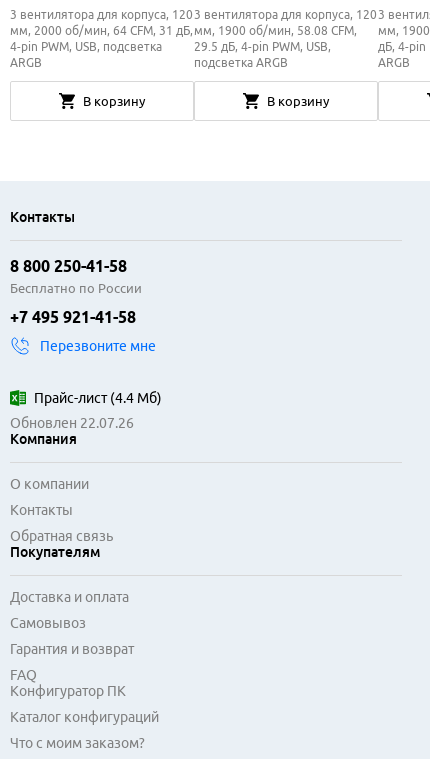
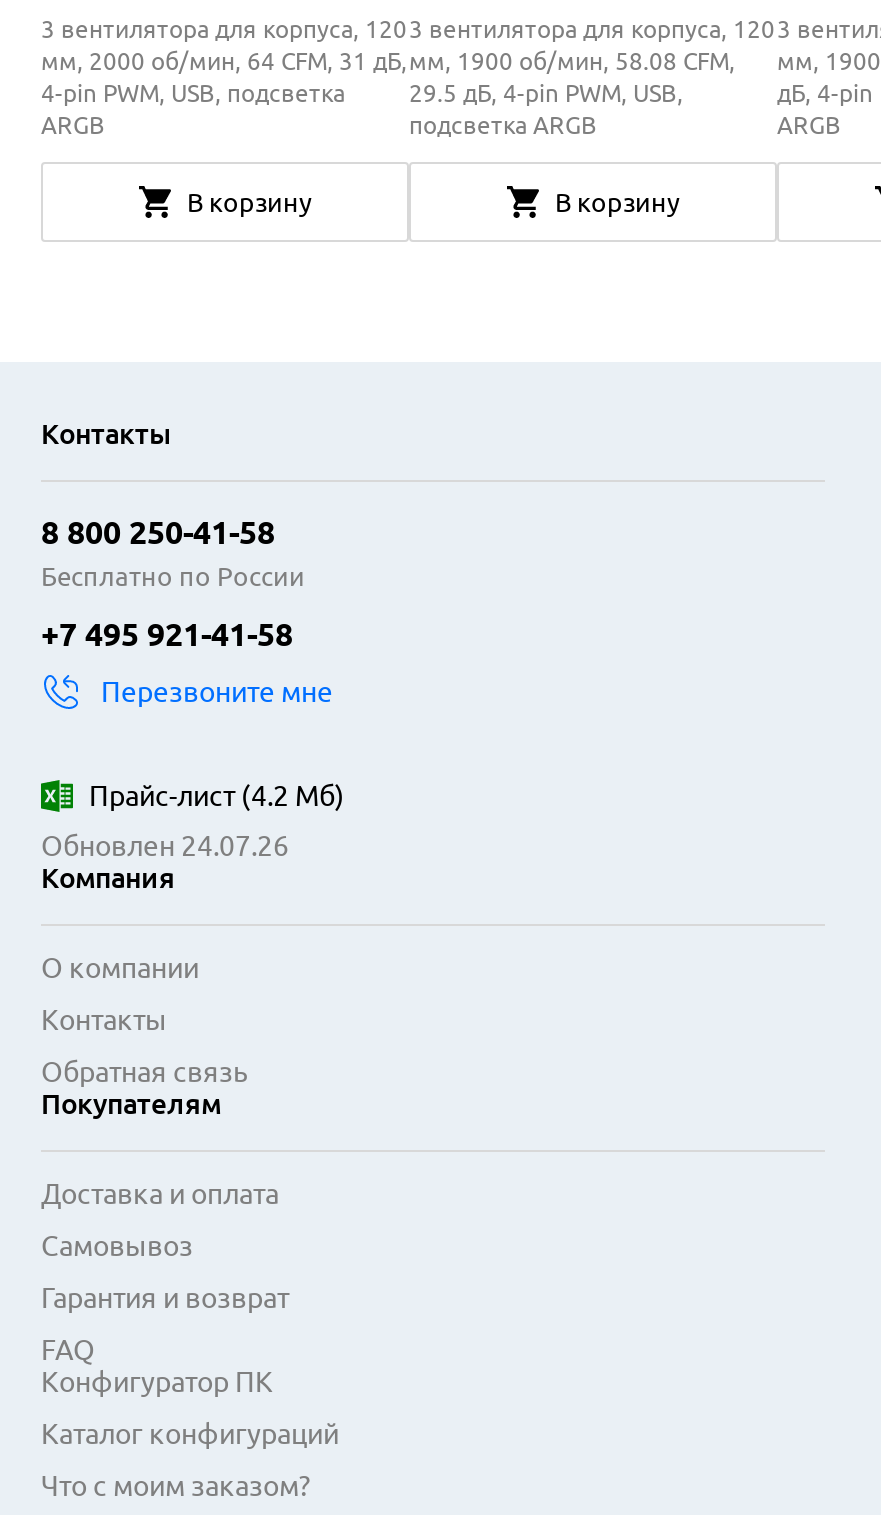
- Прайс-лист (4.4 Мб)
+ Прайс-лист (4.2 Мб)

- Обновлен 22.07.26
+ Обновлен 24.07.26
